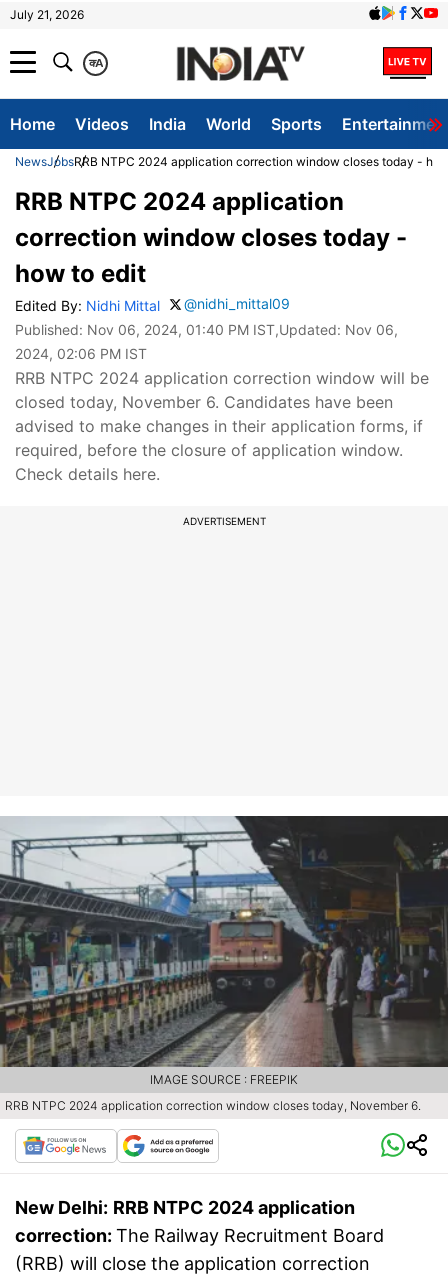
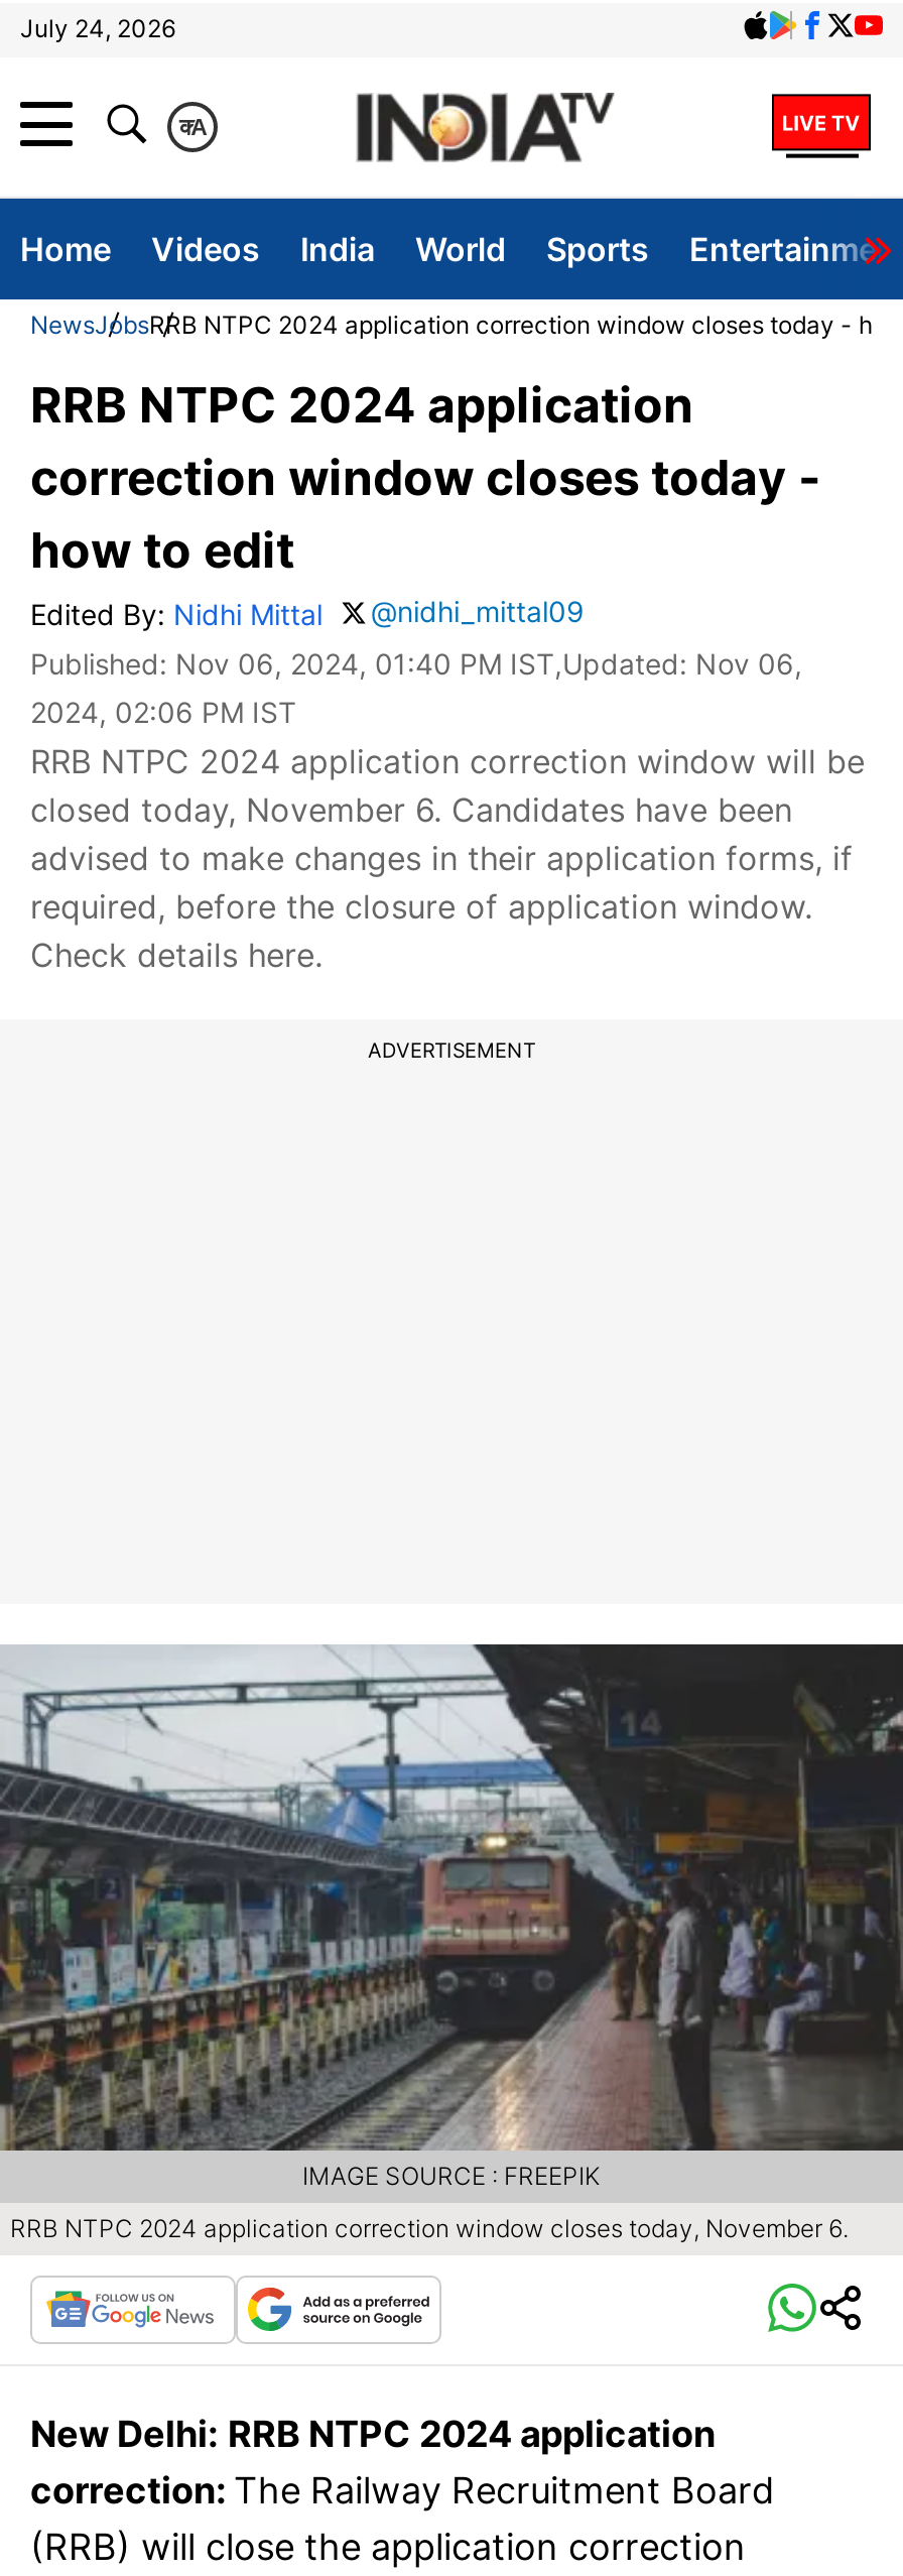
- July 21, 2026
+ July 24, 2026
